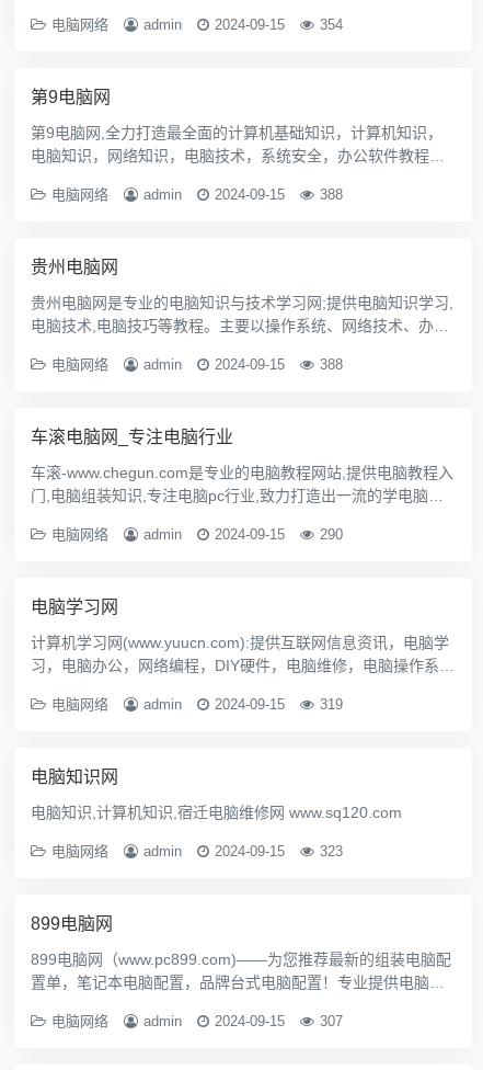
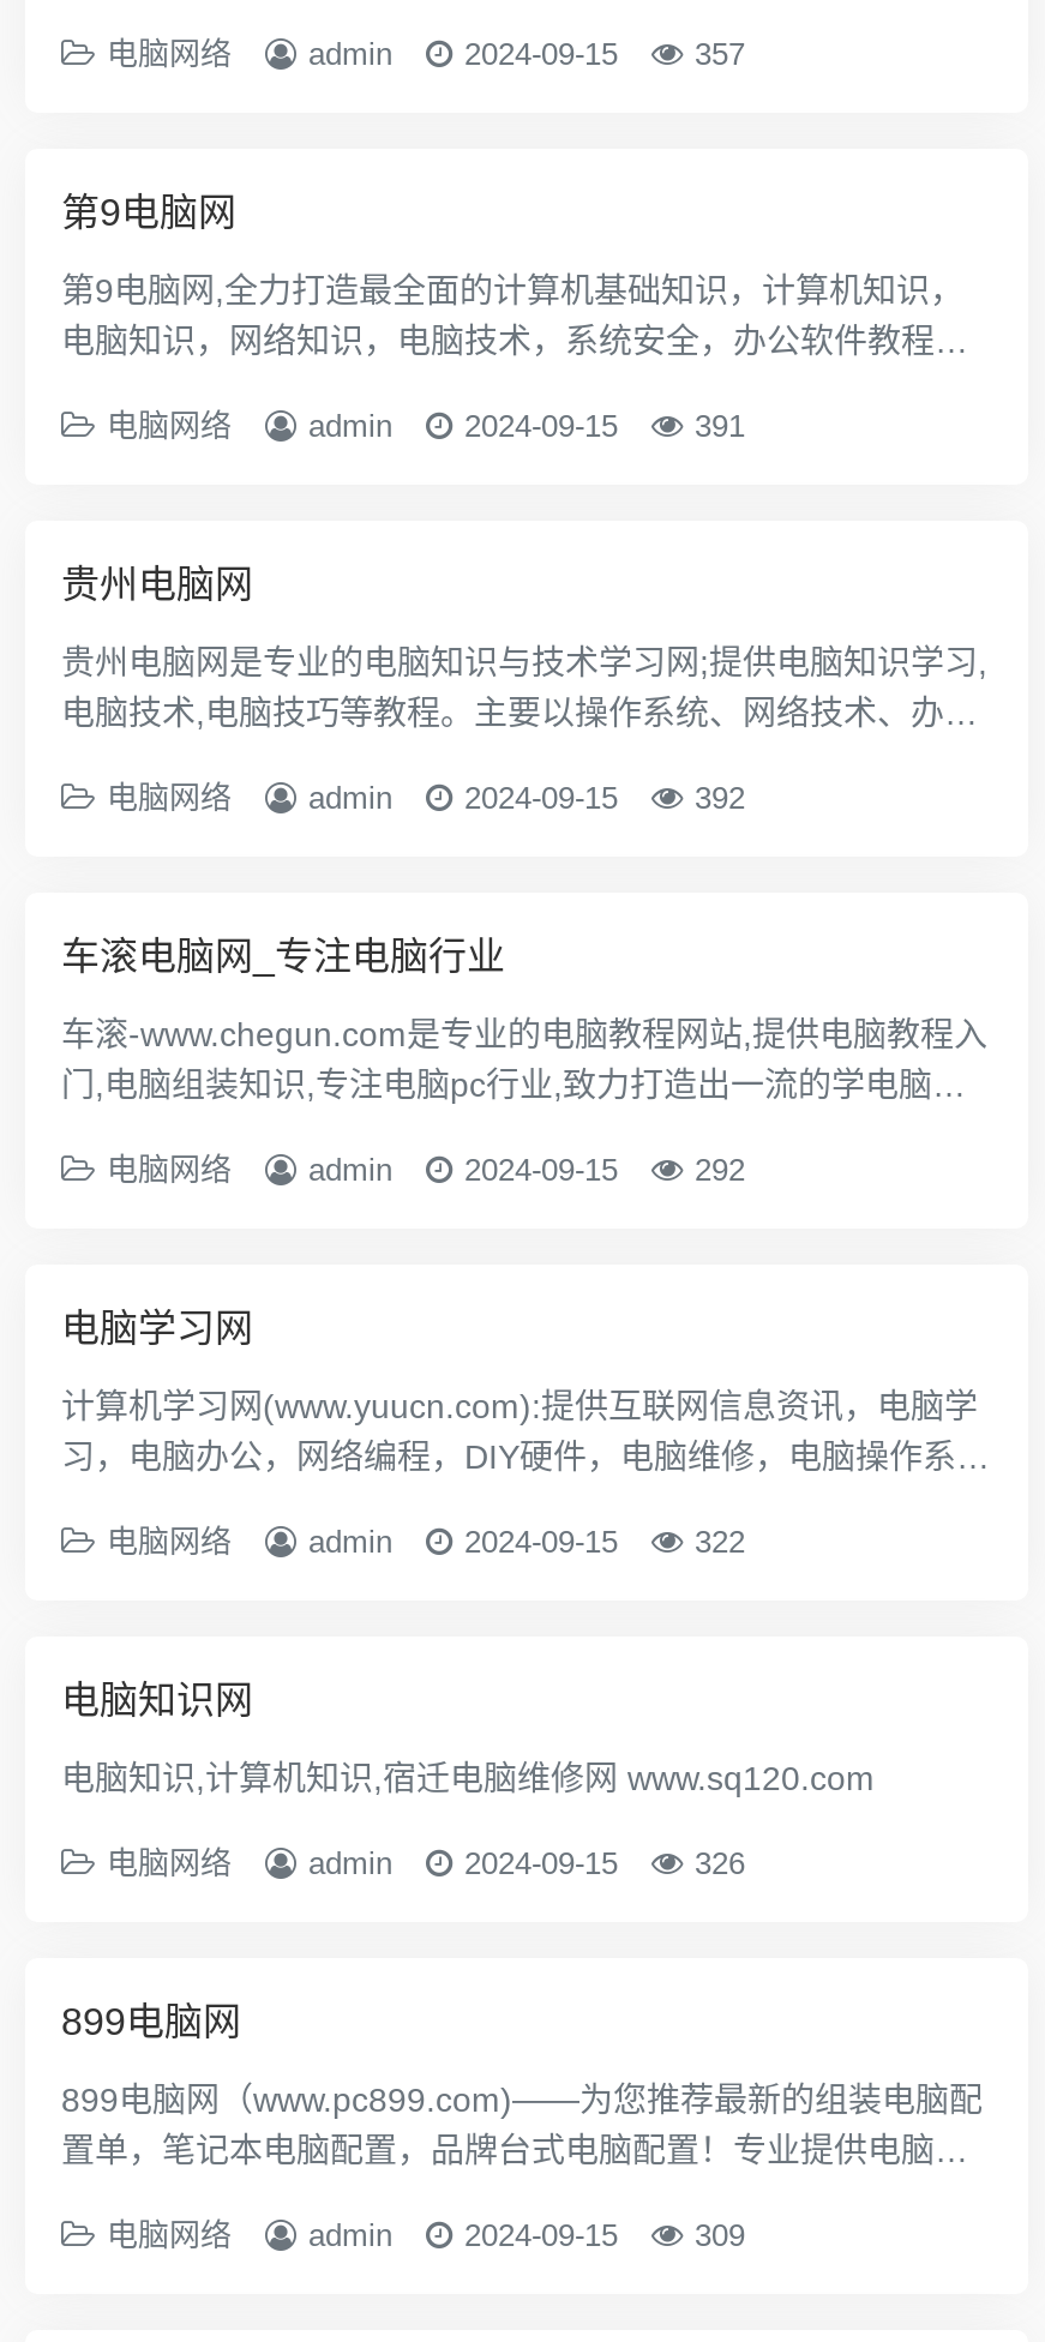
- 354
+ 357

- 388
+ 391

- 388
+ 392

- 290
+ 292

- 319
+ 322

- 323
+ 326

- 307
+ 309
